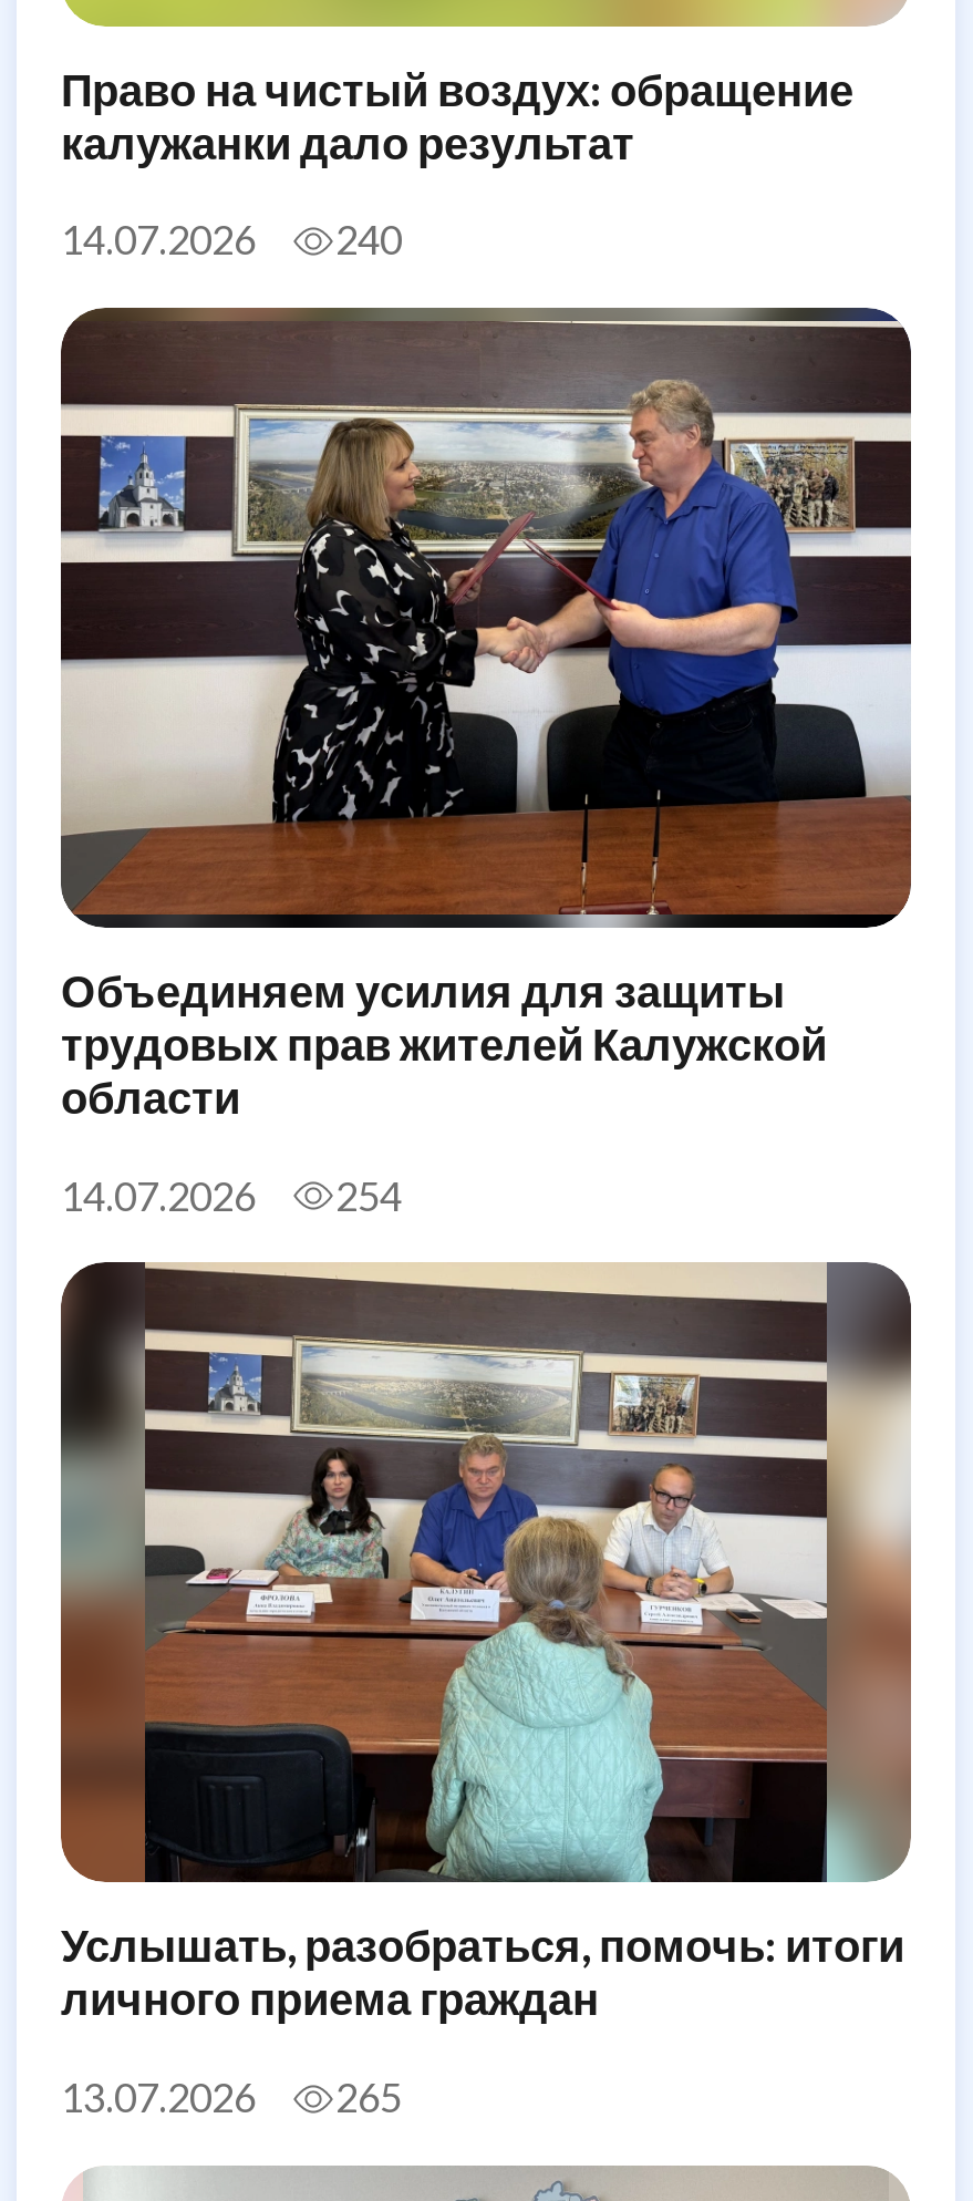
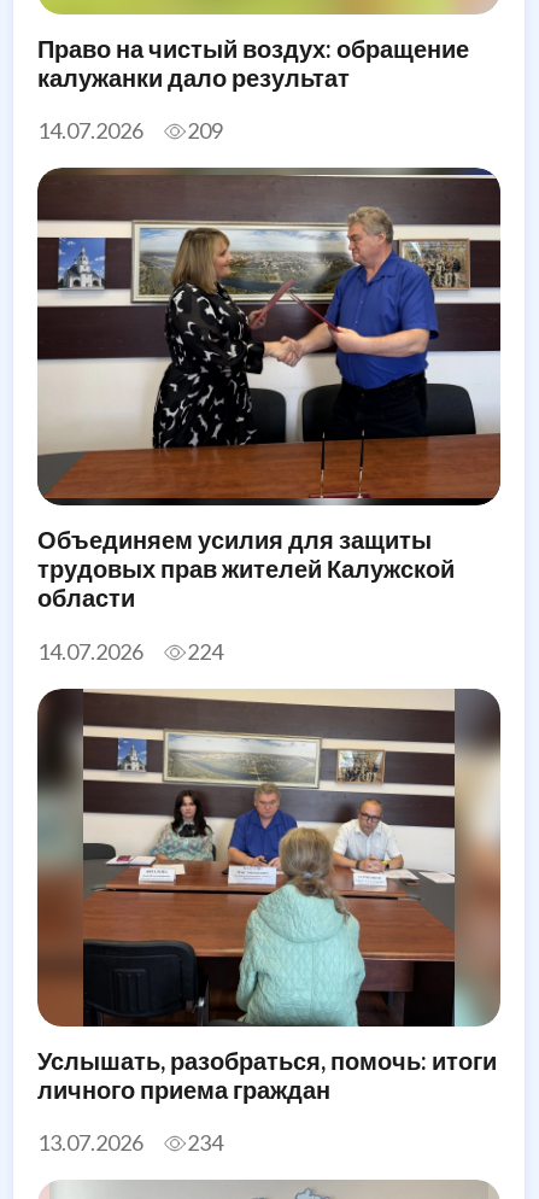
- 14.07.2026 240
+ 14.07.2026 209

- 14.07.2026 254
+ 14.07.2026 224

- 13.07.2026 265
+ 13.07.2026 234
